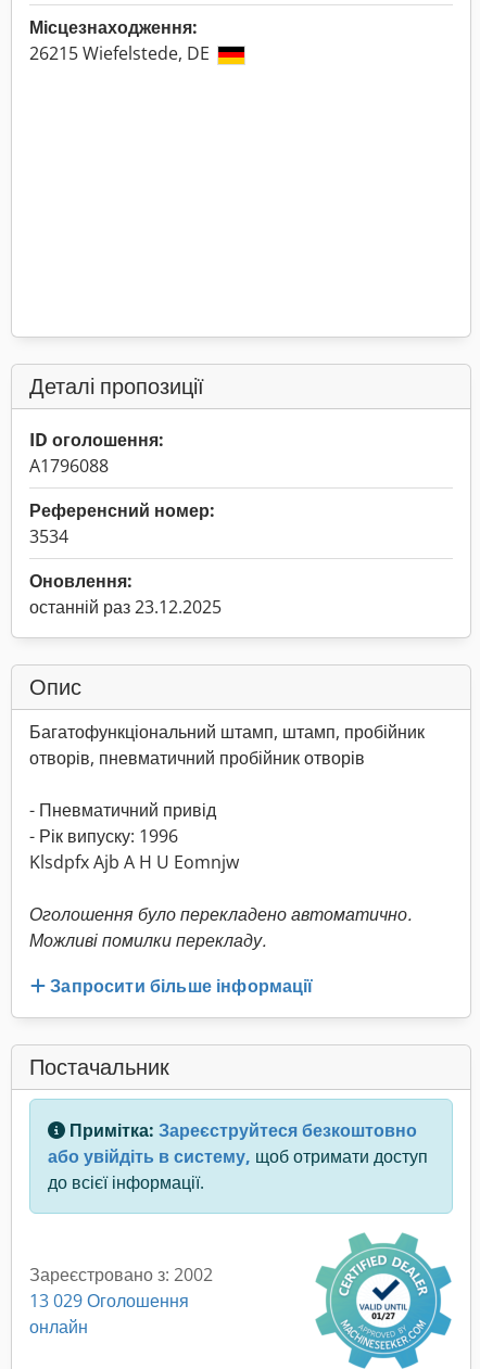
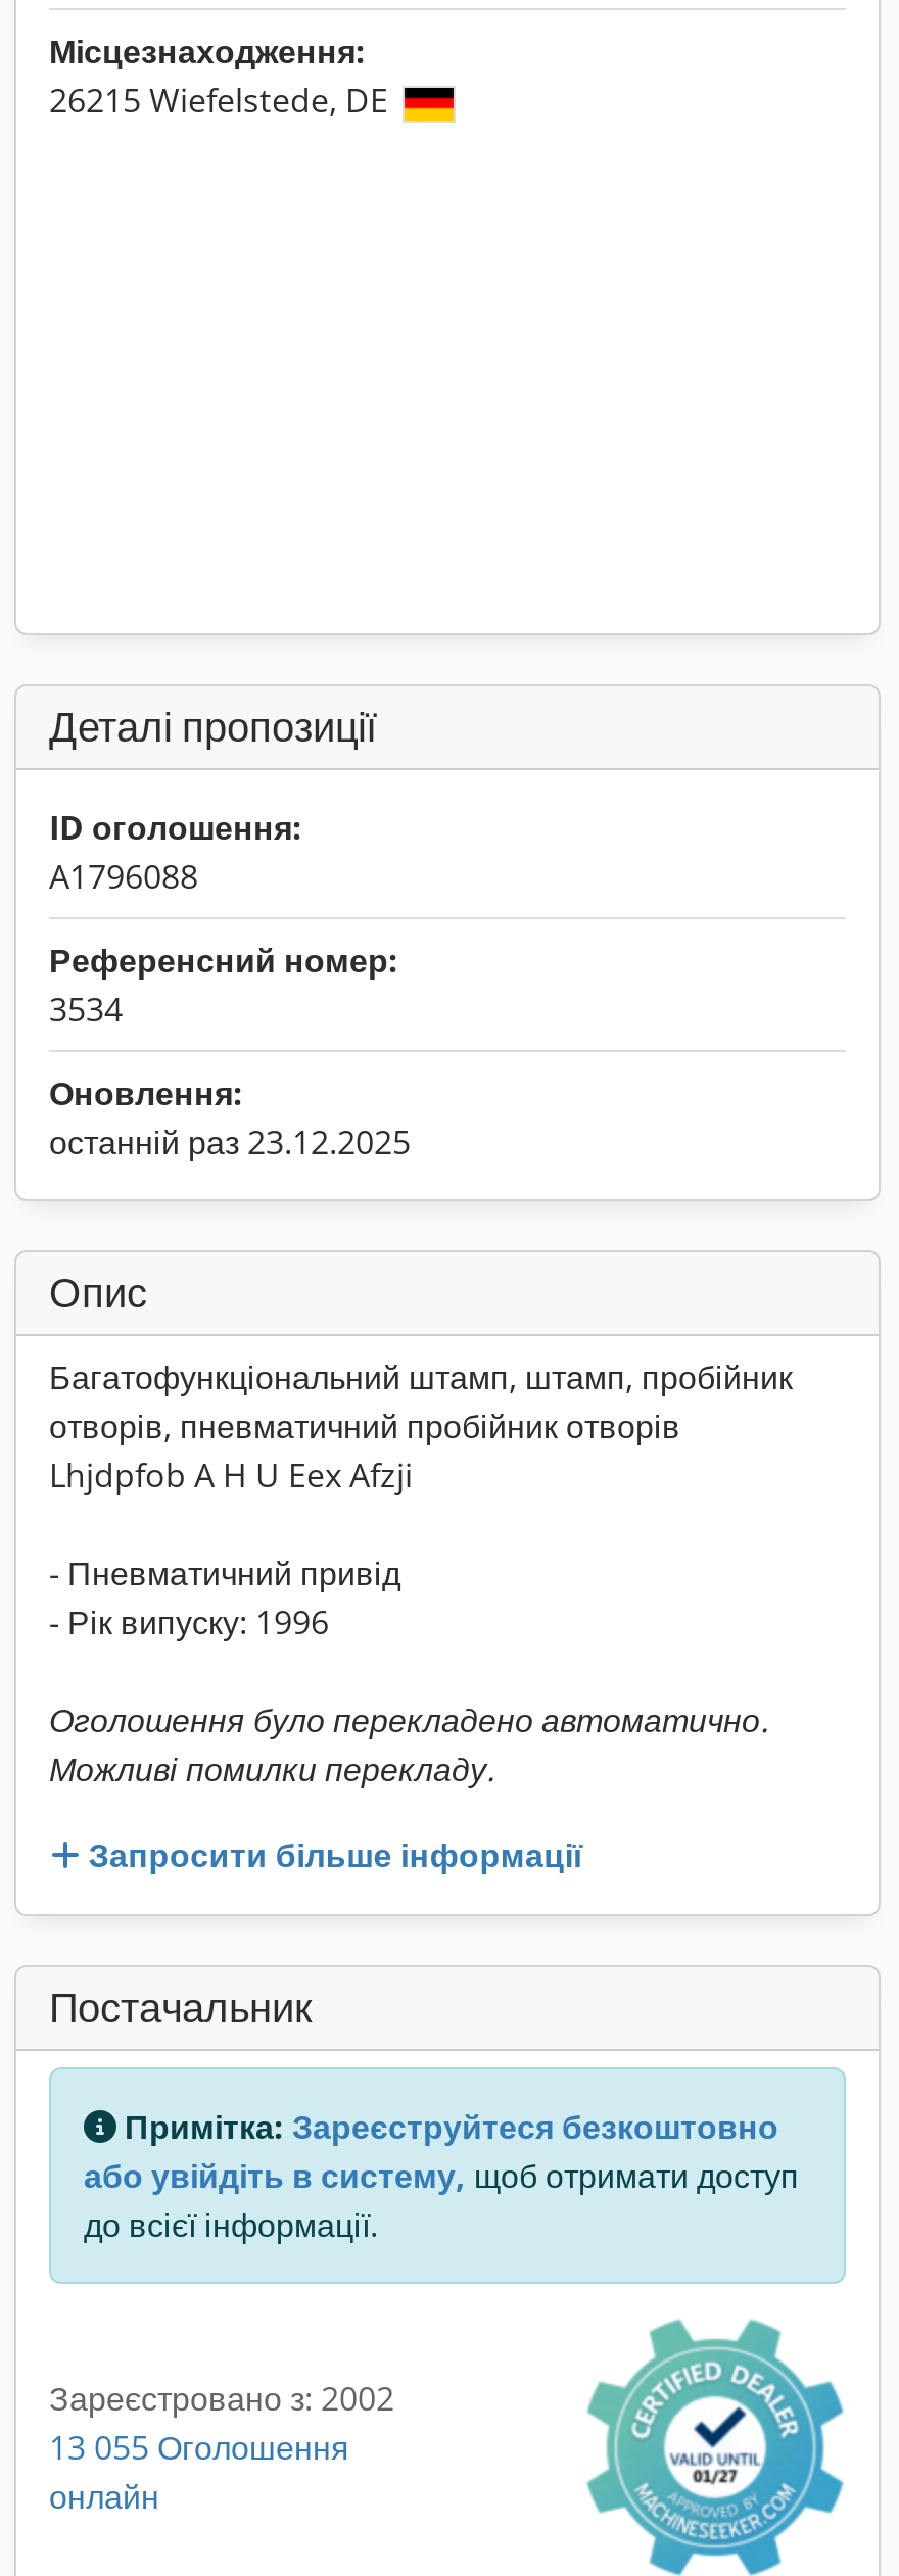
+ Lhjdpfob A H U Eex Afzji

moved down: - Пневматичний привід | - Рік випуску: 1996

- Klsdpfx Ajb A H U Eomnjw

- 13 029 Оголошення
+ 13 055 Оголошення
